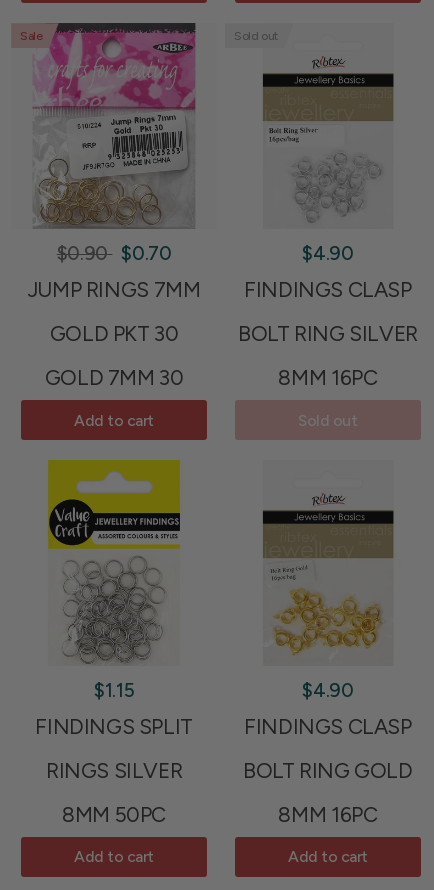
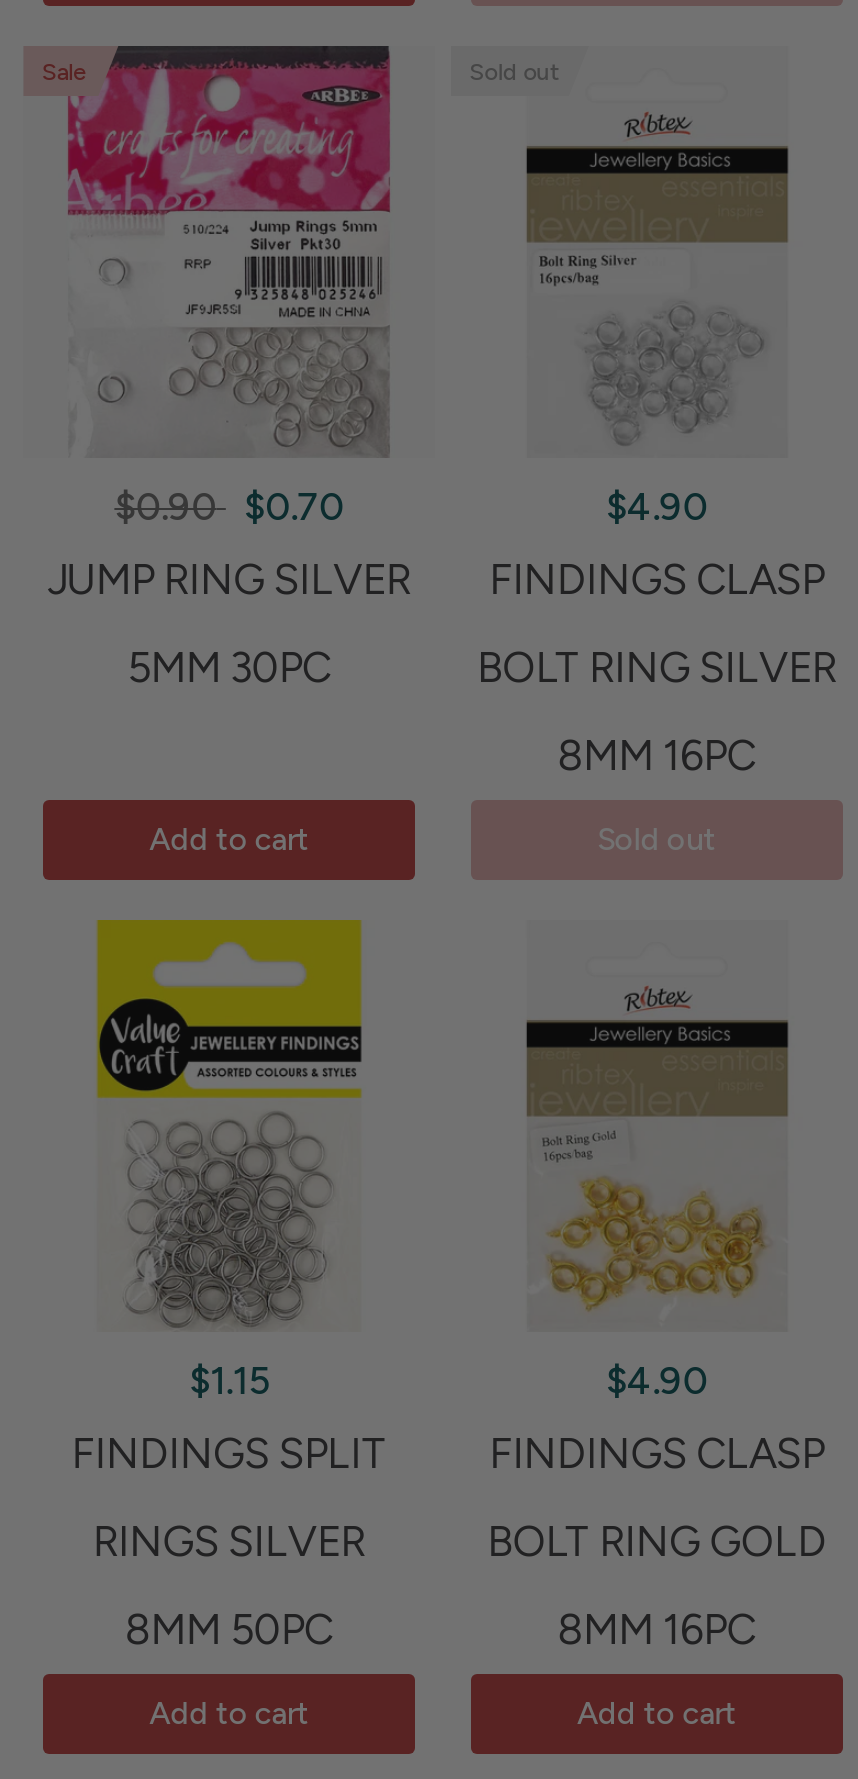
- [image]
+ [image]

- JUMP RINGS 7MM
- GOLD PKT 30
- GOLD 7MM 30
+ JUMP RING SILVER
+ 5MM 30PC
